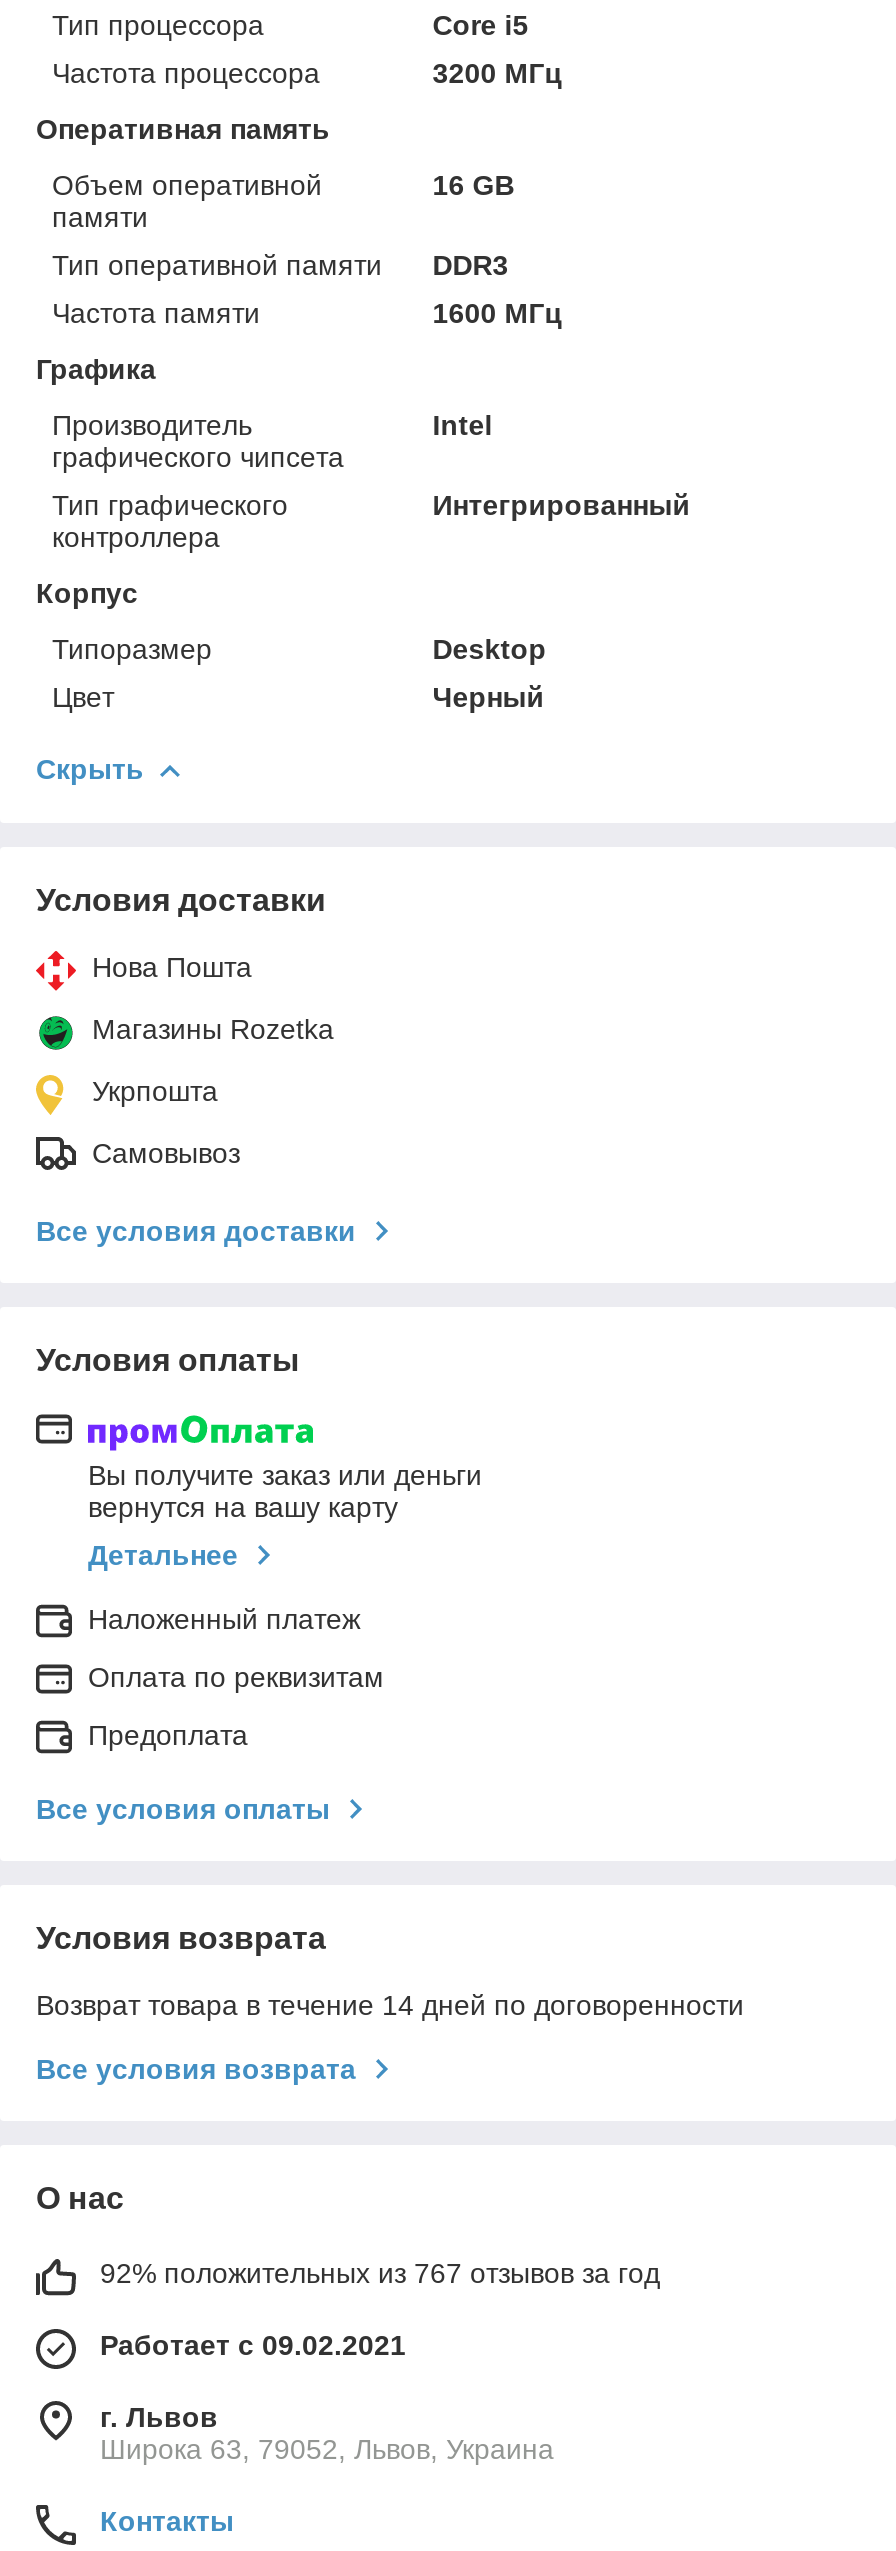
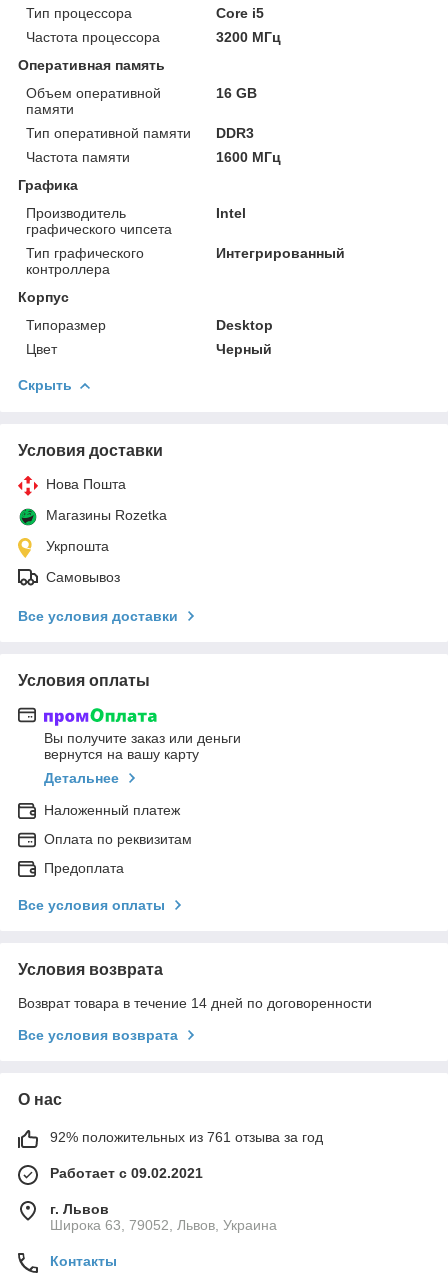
- 92% положительных из 767 отзывов за год
+ 92% положительных из 761 отзыва за год
